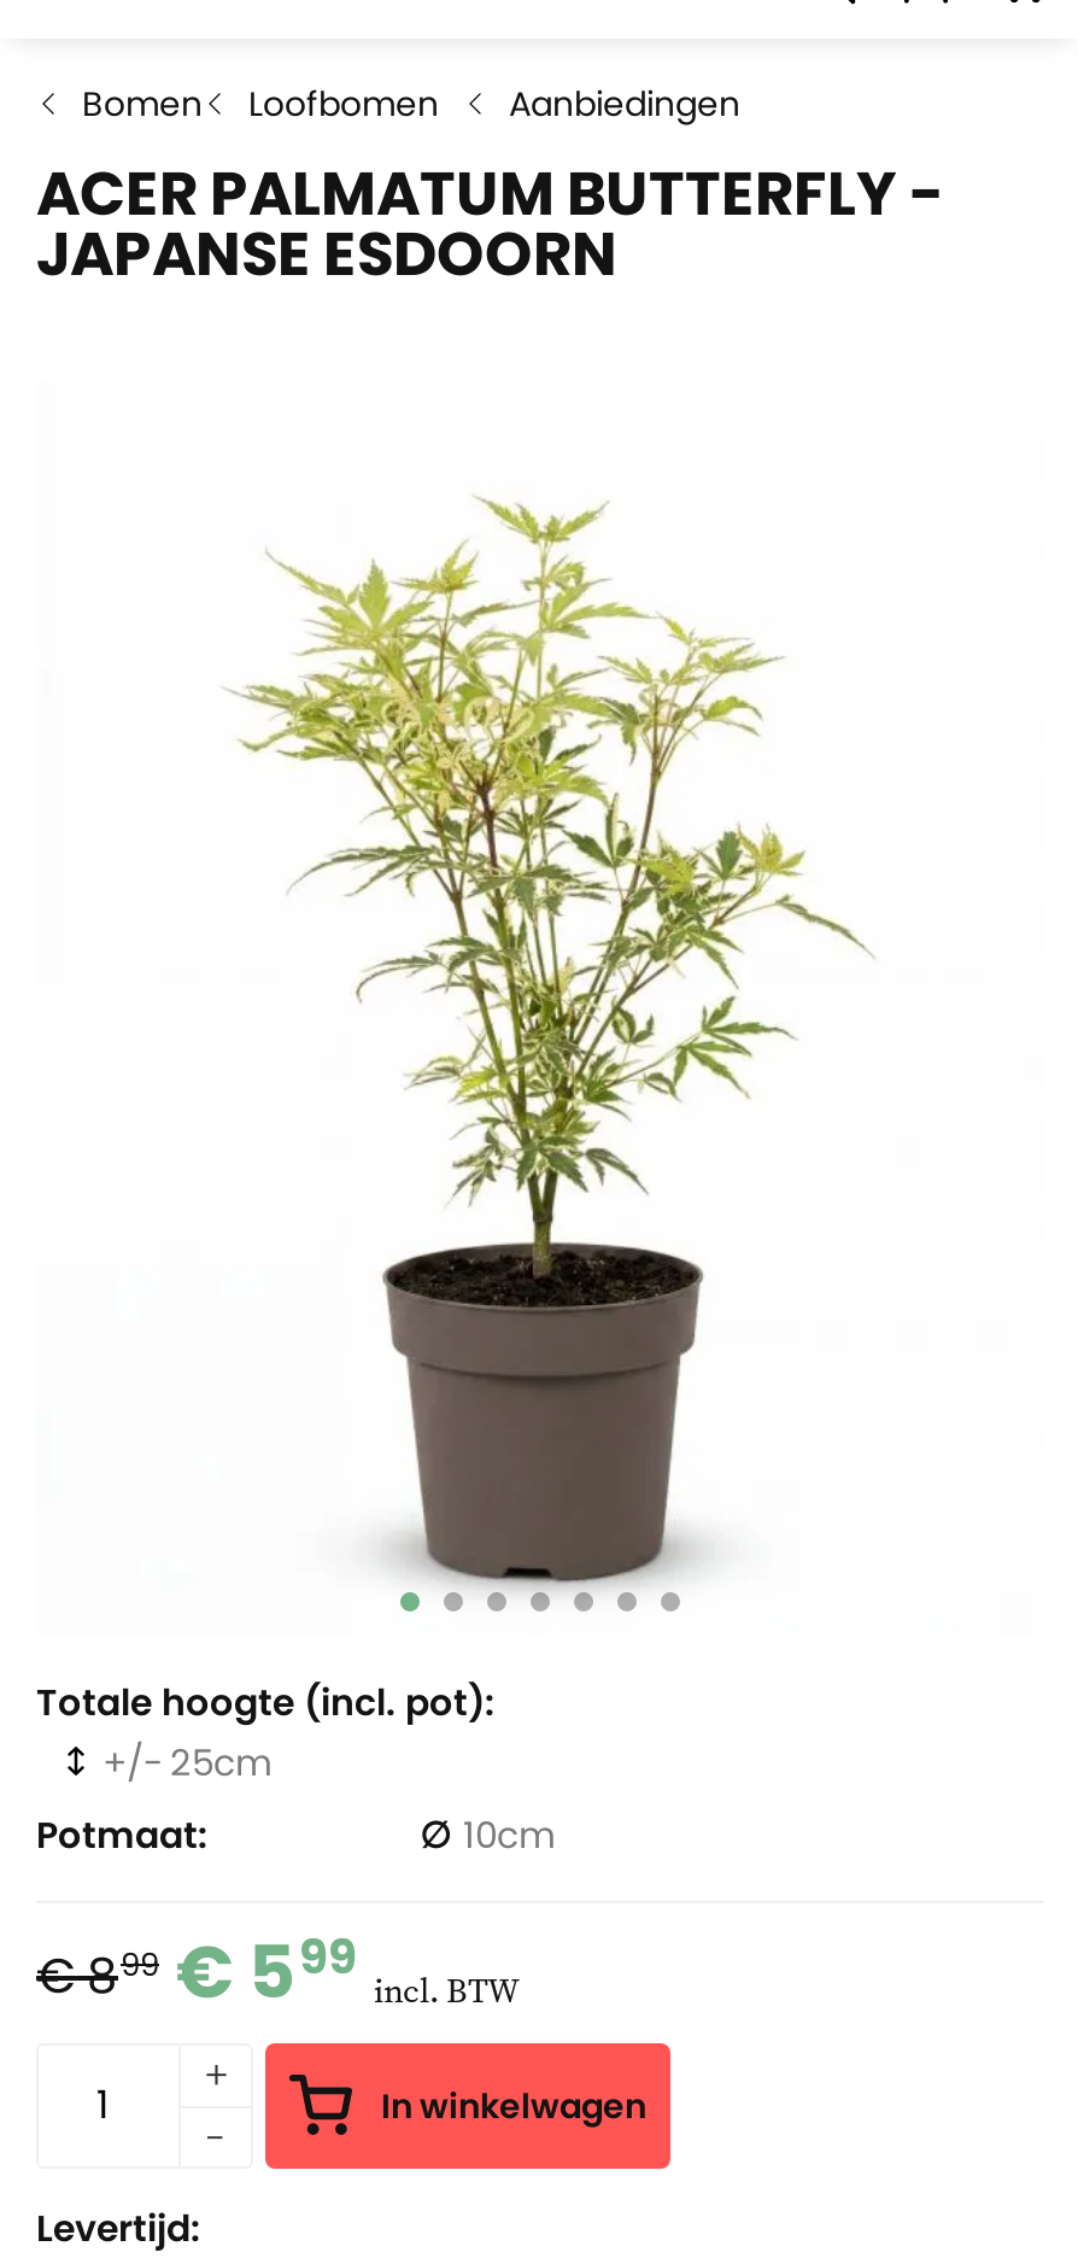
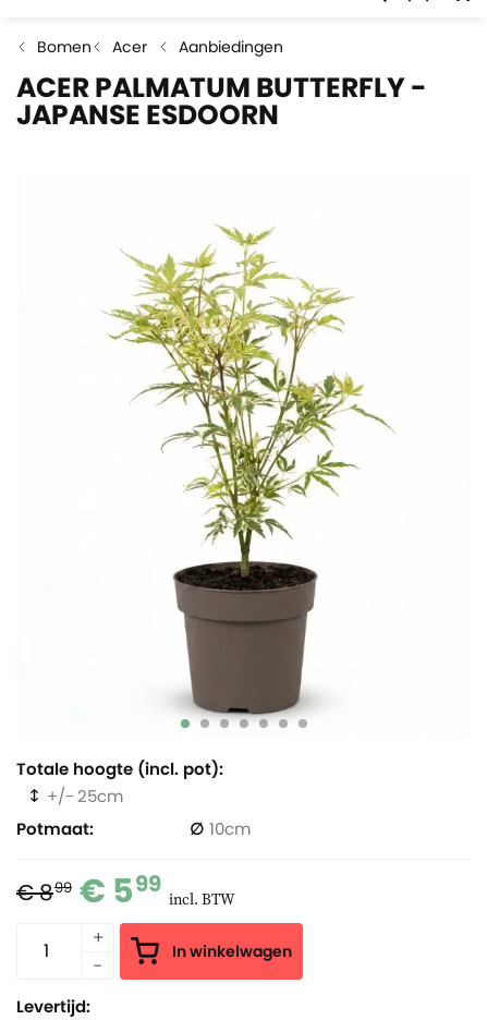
- Loofbomen
+ Acer
